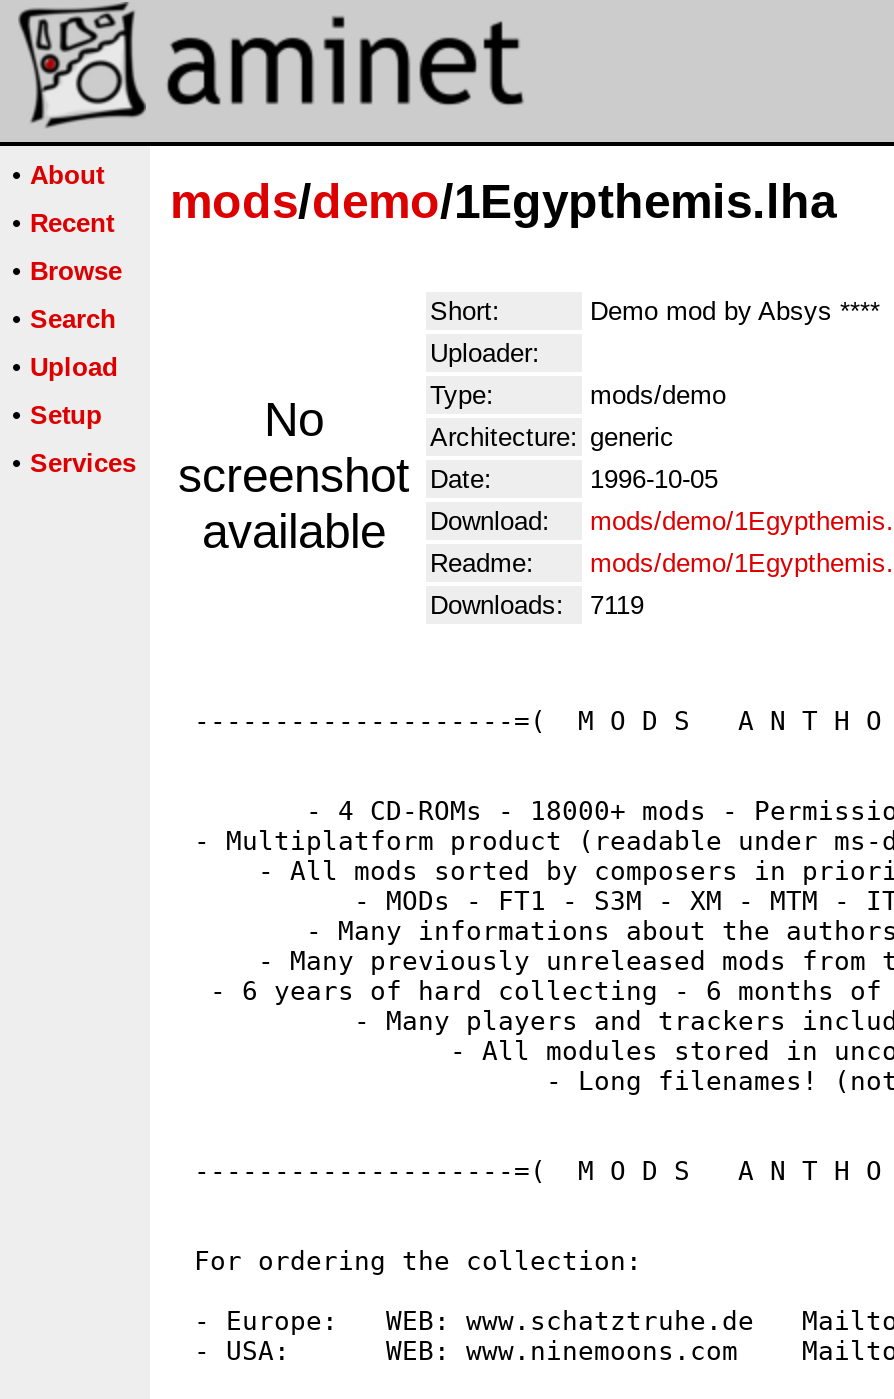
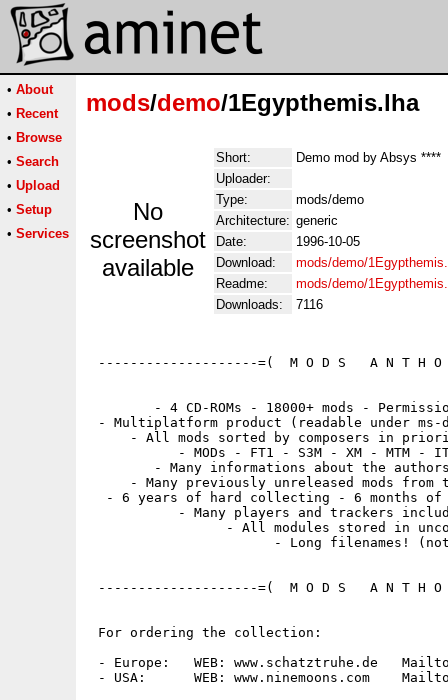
- Downloads: 7119
+ Downloads: 7116
